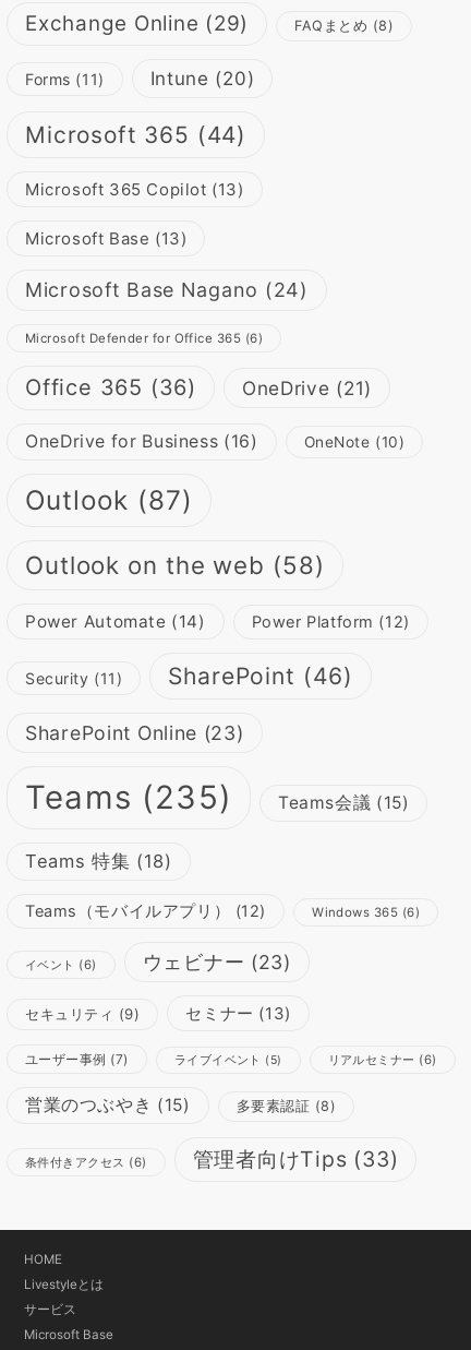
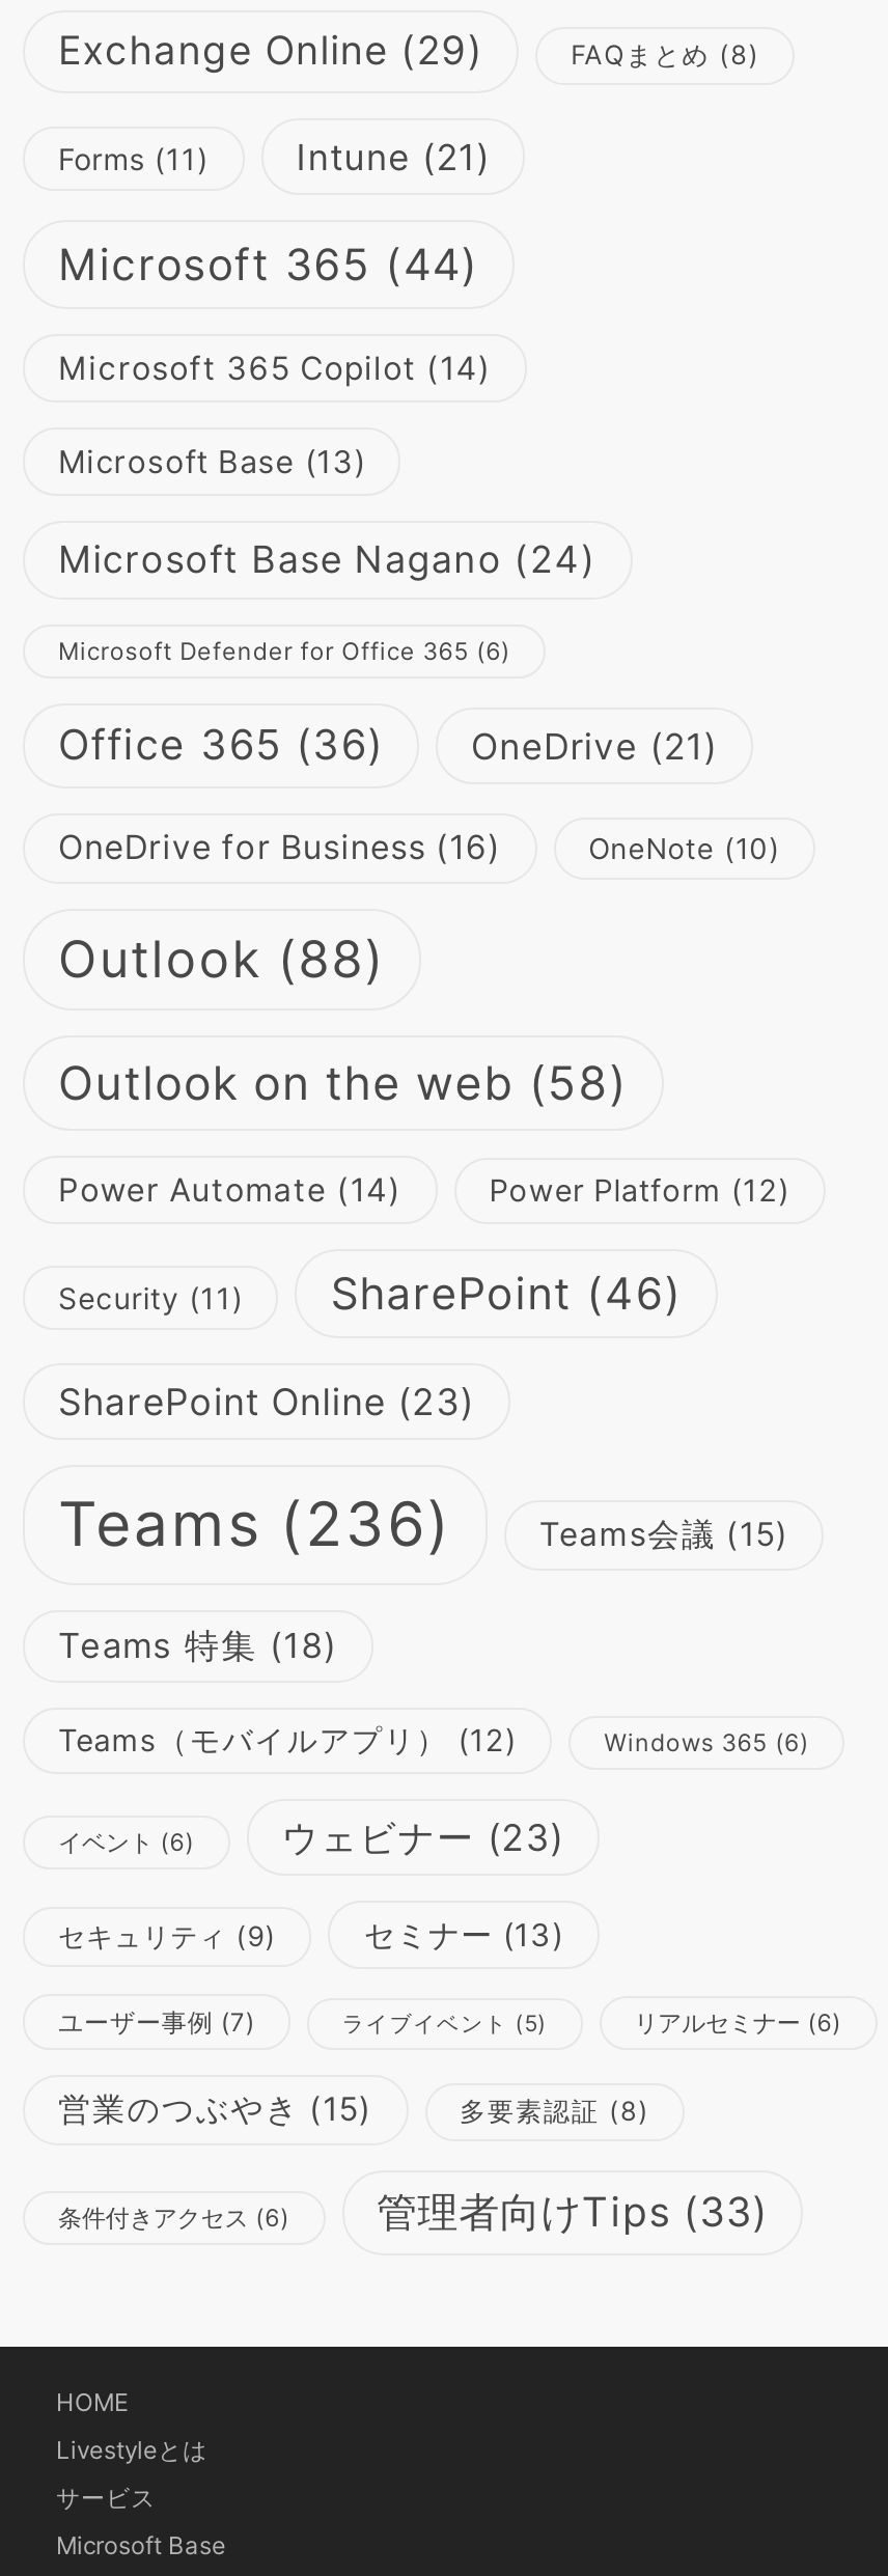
- Intune (20)
+ Intune (21)

- Microsoft 365 Copilot (13)
+ Microsoft 365 Copilot (14)

- Outlook (87)
+ Outlook (88)

- Teams (235)
+ Teams (236)
